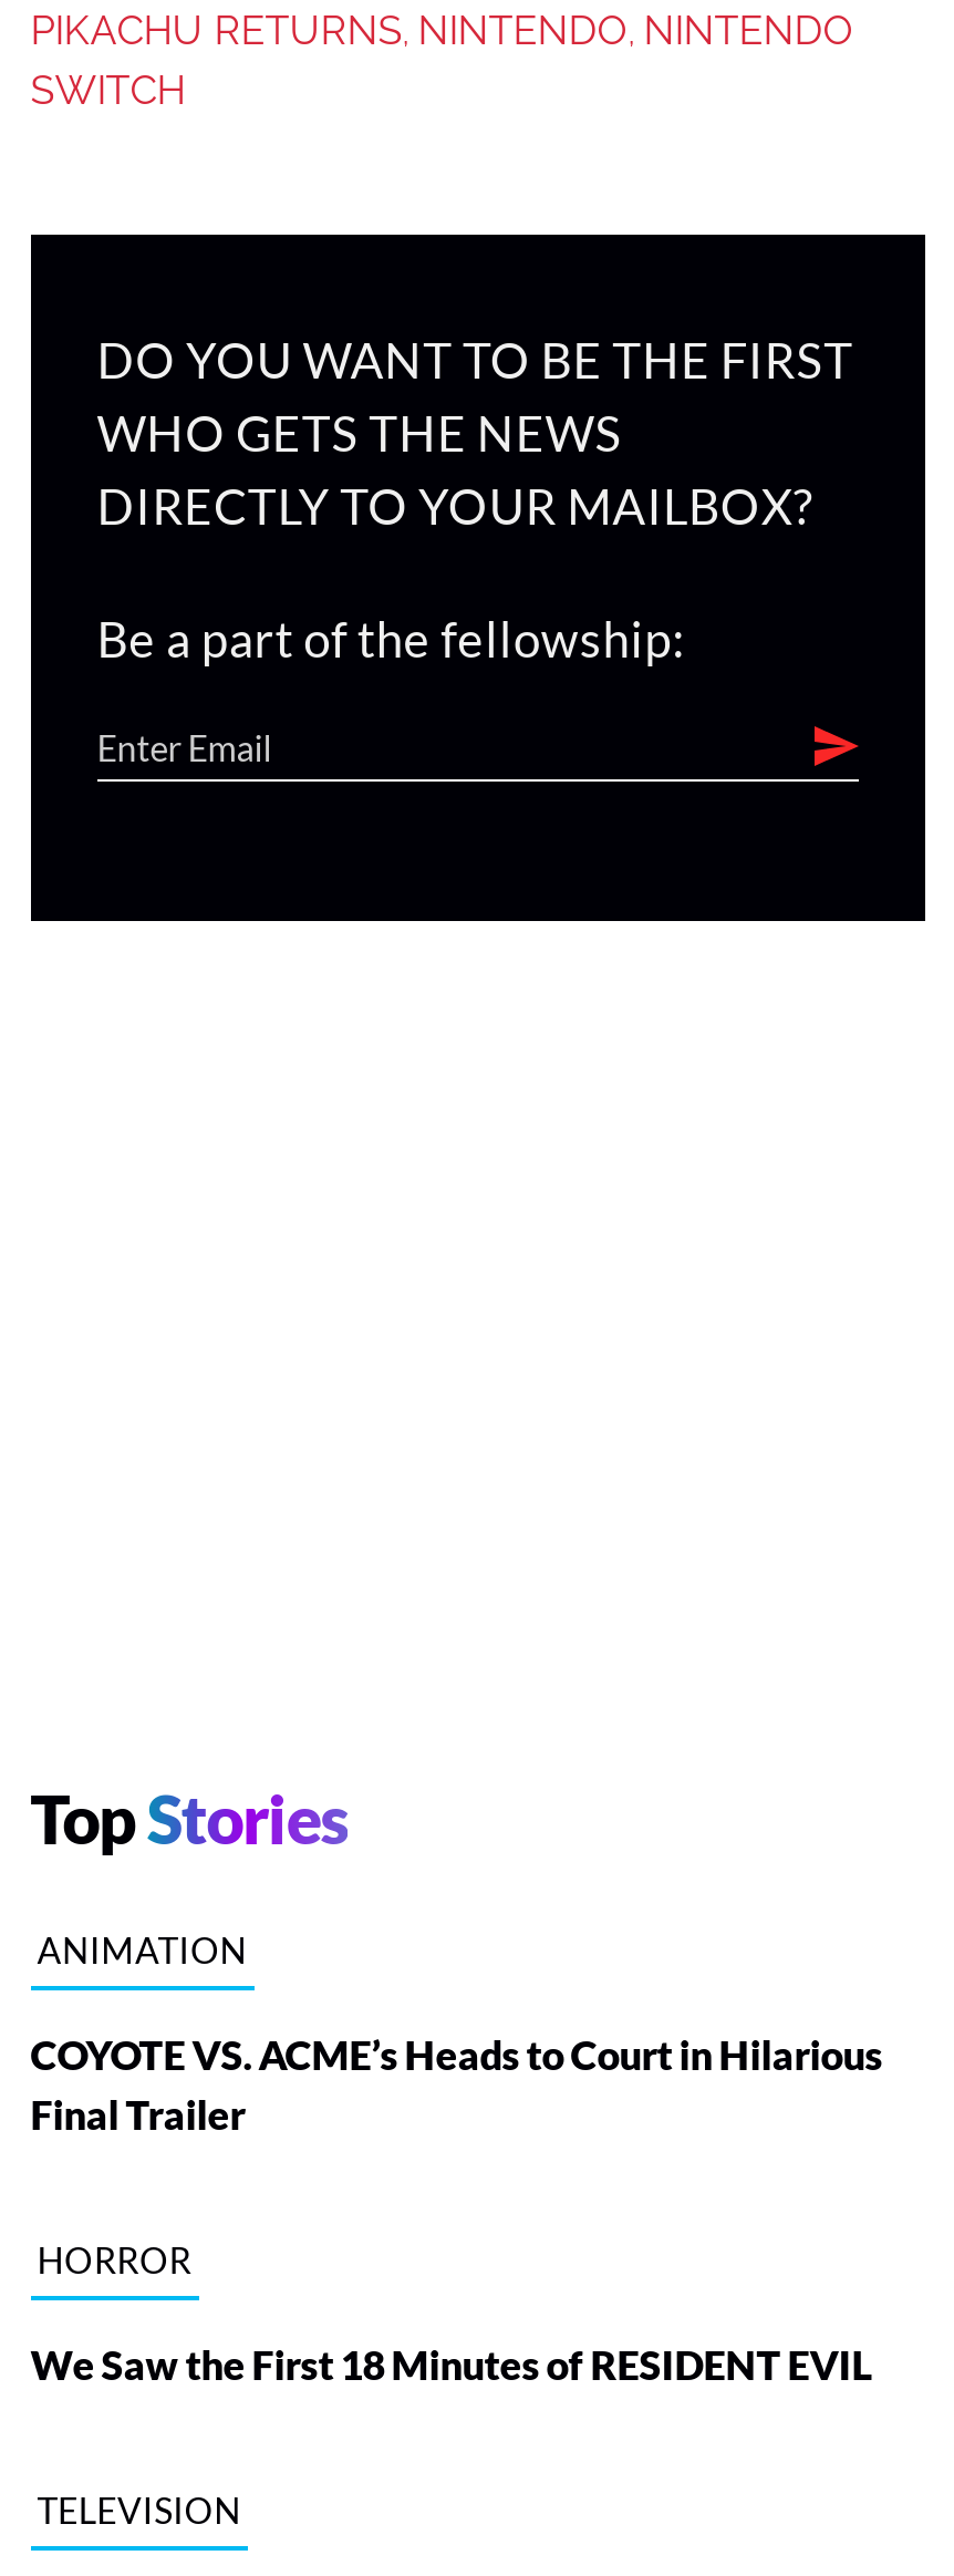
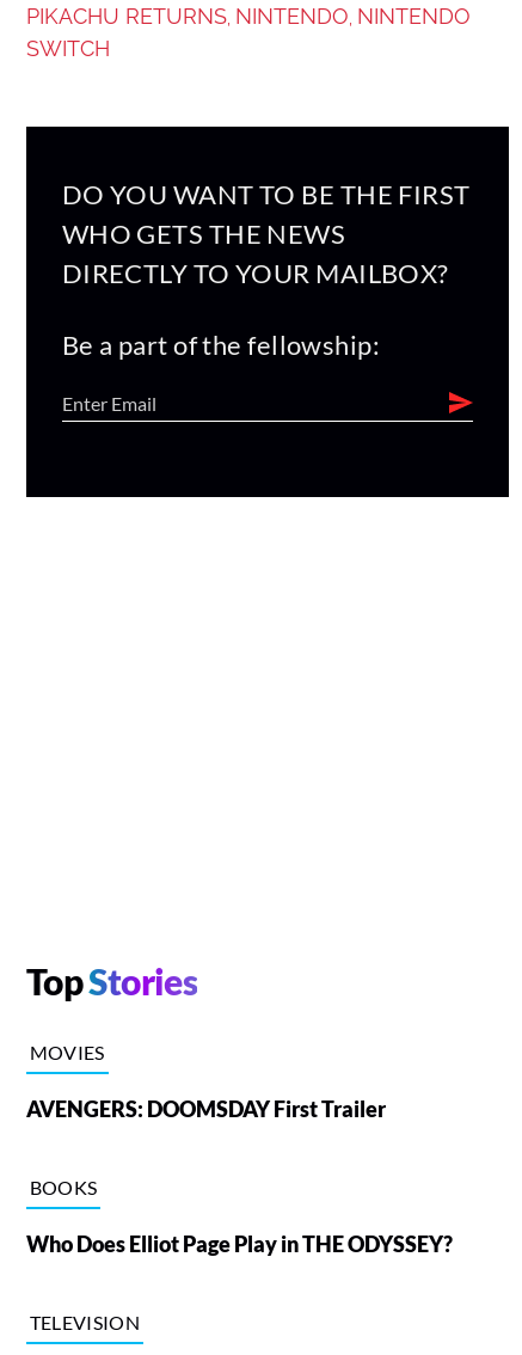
- ANIMATION
+ MOVIES

- COYOTE VS. ACME’s Heads to Court in Hilarious
- Final Trailer
+ AVENGERS: DOOMSDAY First Trailer

- HORROR
+ BOOKS

- We Saw the First 18 Minutes of RESIDENT EVIL
+ Who Does Elliot Page Play in THE ODYSSEY?
